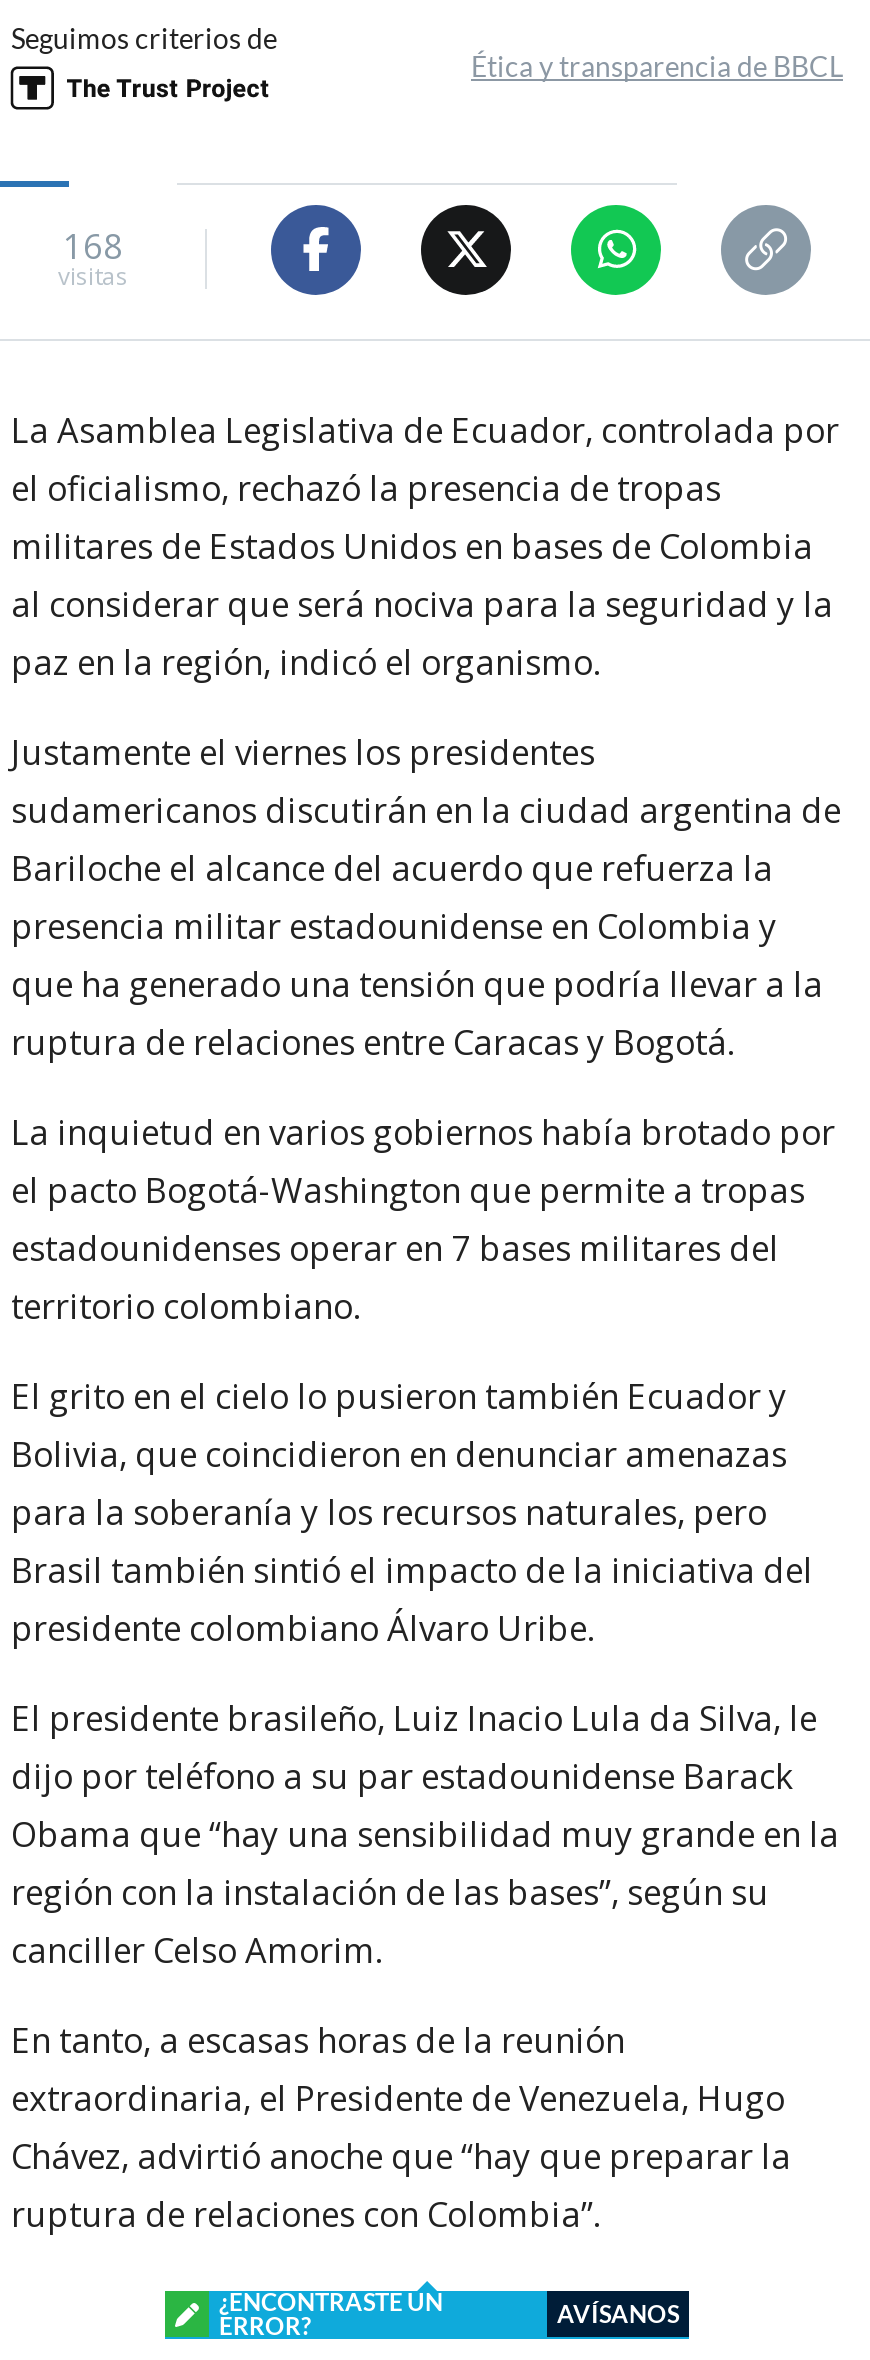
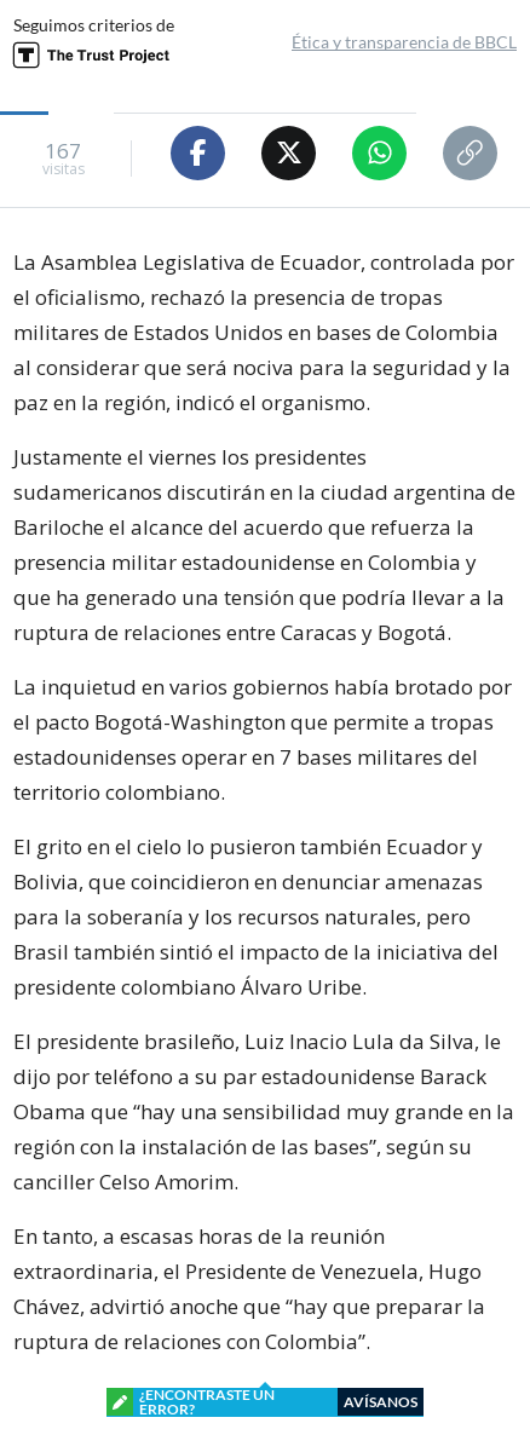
- 168
+ 167
